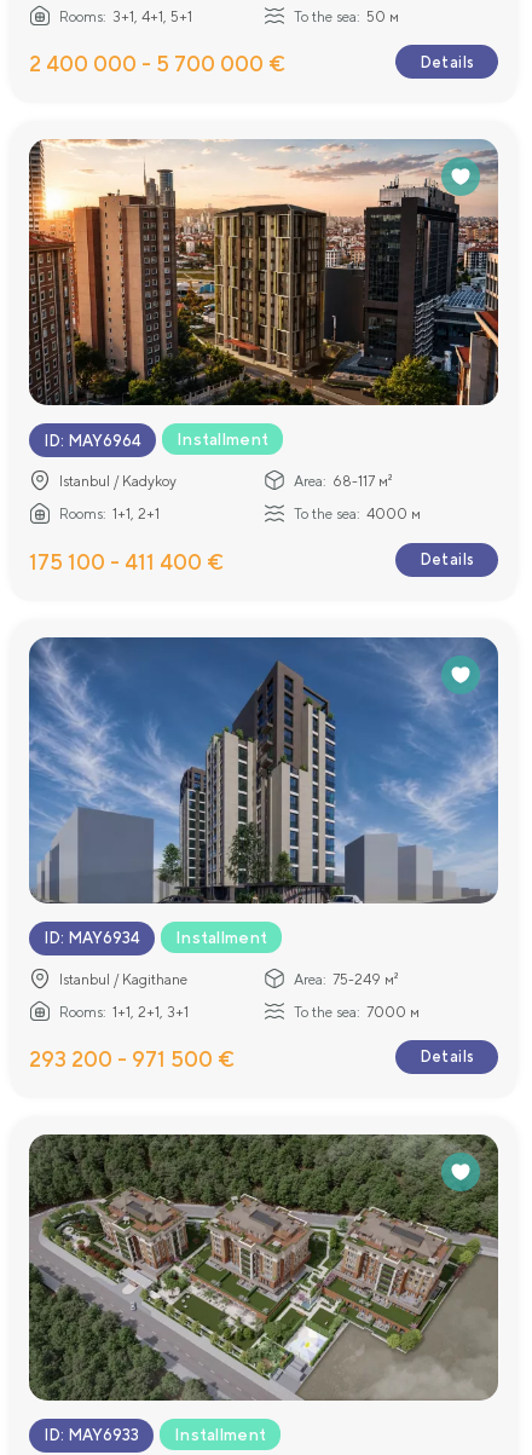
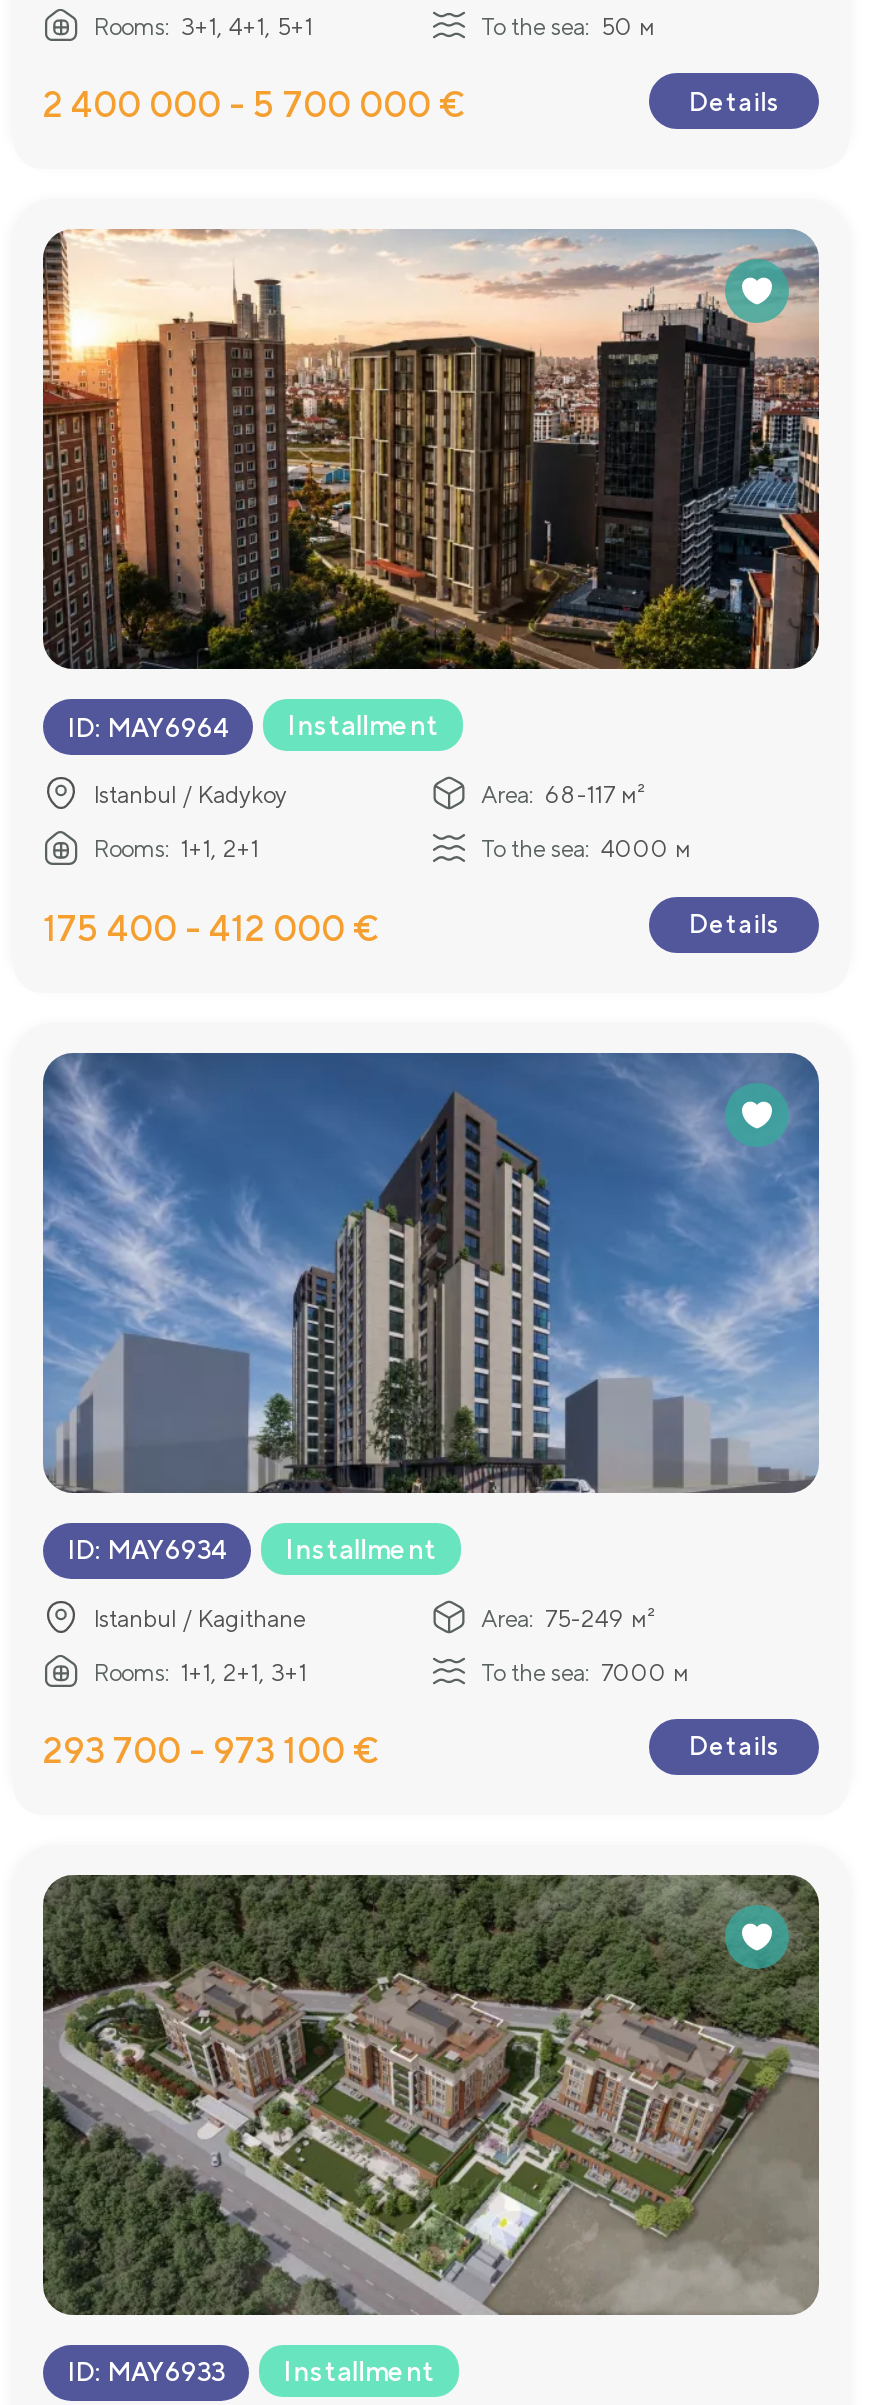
- 175 100 - 411 400 €
+ 175 400 - 412 000 €

- 293 200 - 971 500 €
+ 293 700 - 973 100 €
